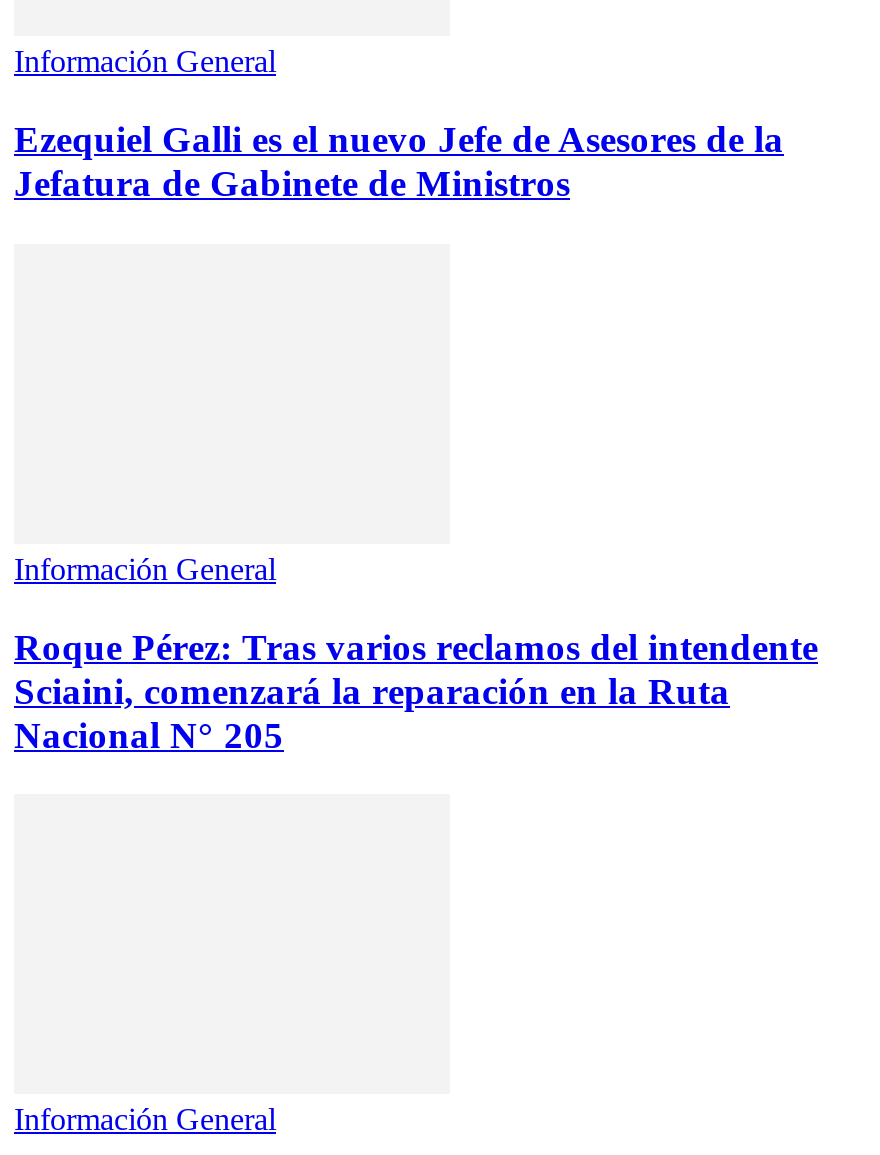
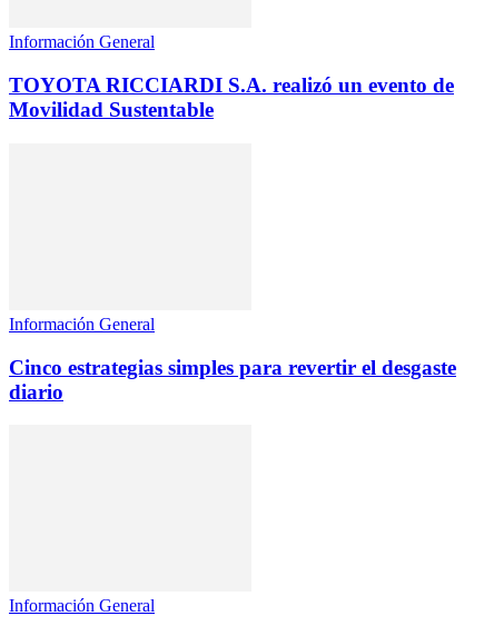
- Ezequiel Galli es el nuevo Jefe de Asesores de la
- Jefatura de Gabinete de Ministros
+ TOYOTA RICCIARDI S.A. realizó un evento de
+ Movilidad Sustentable

- Roque Pérez: Tras varios reclamos del intendente
- Sciaini, comenzará la reparación en la Ruta
- Nacional N° 205
+ Cinco estrategias simples para revertir el desgaste
+ diario
